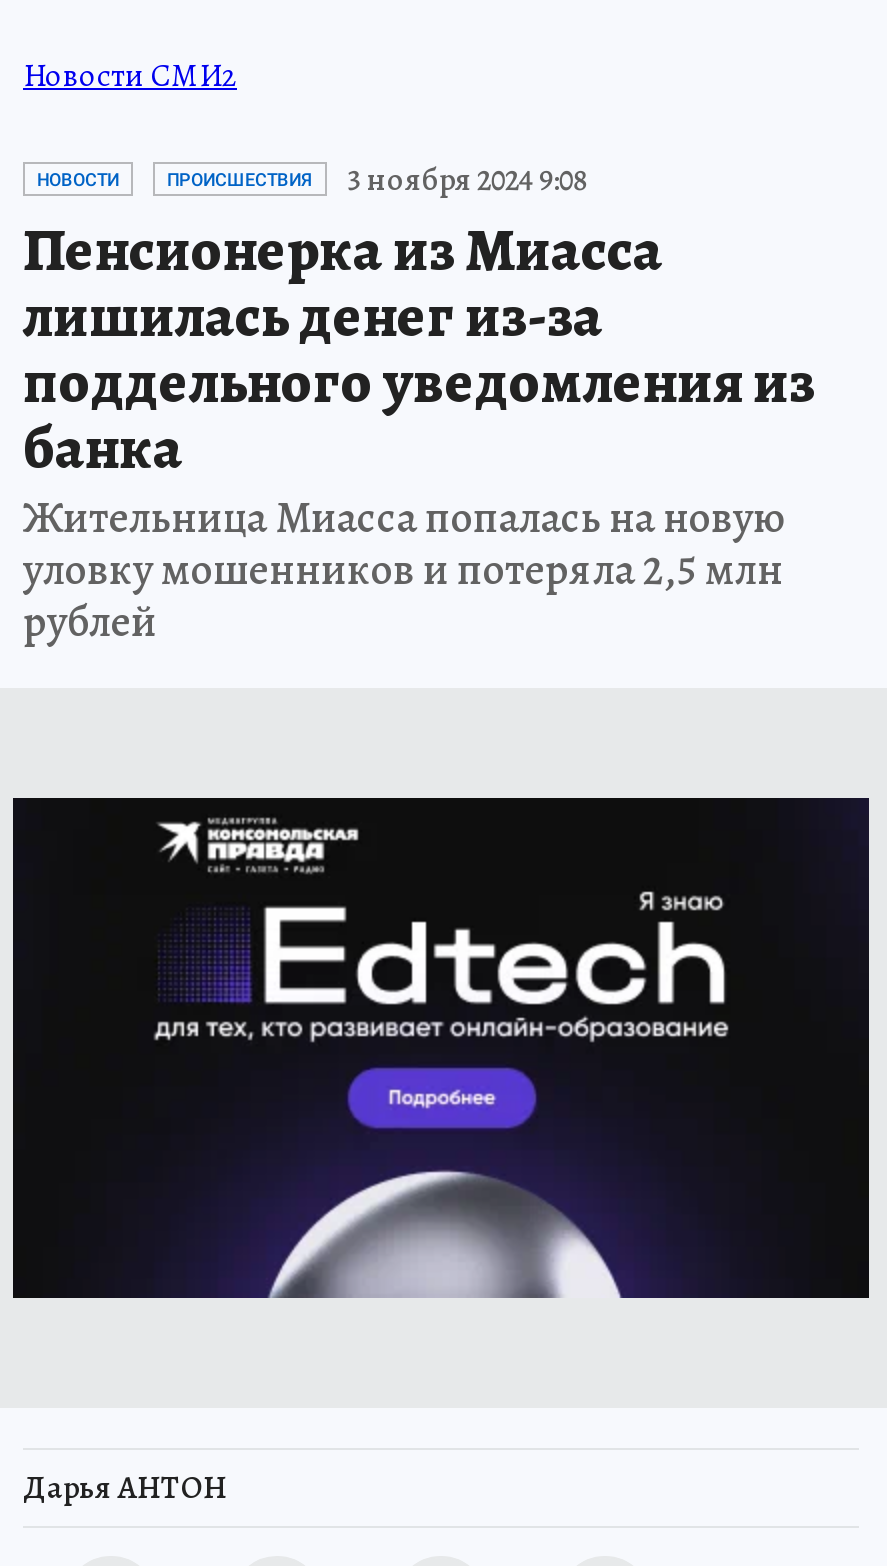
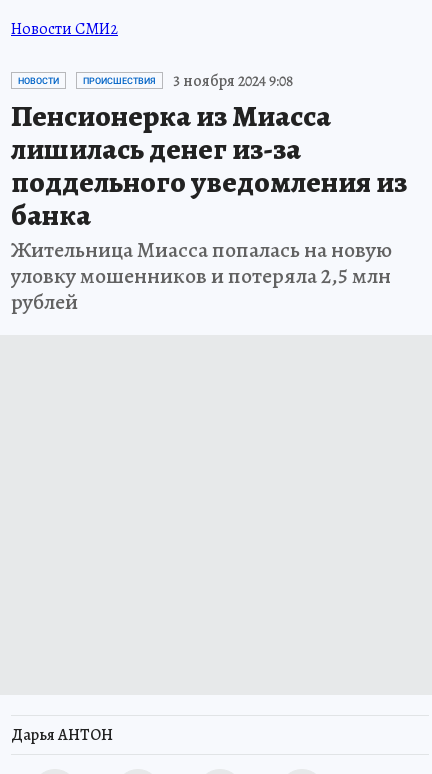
- [image]
